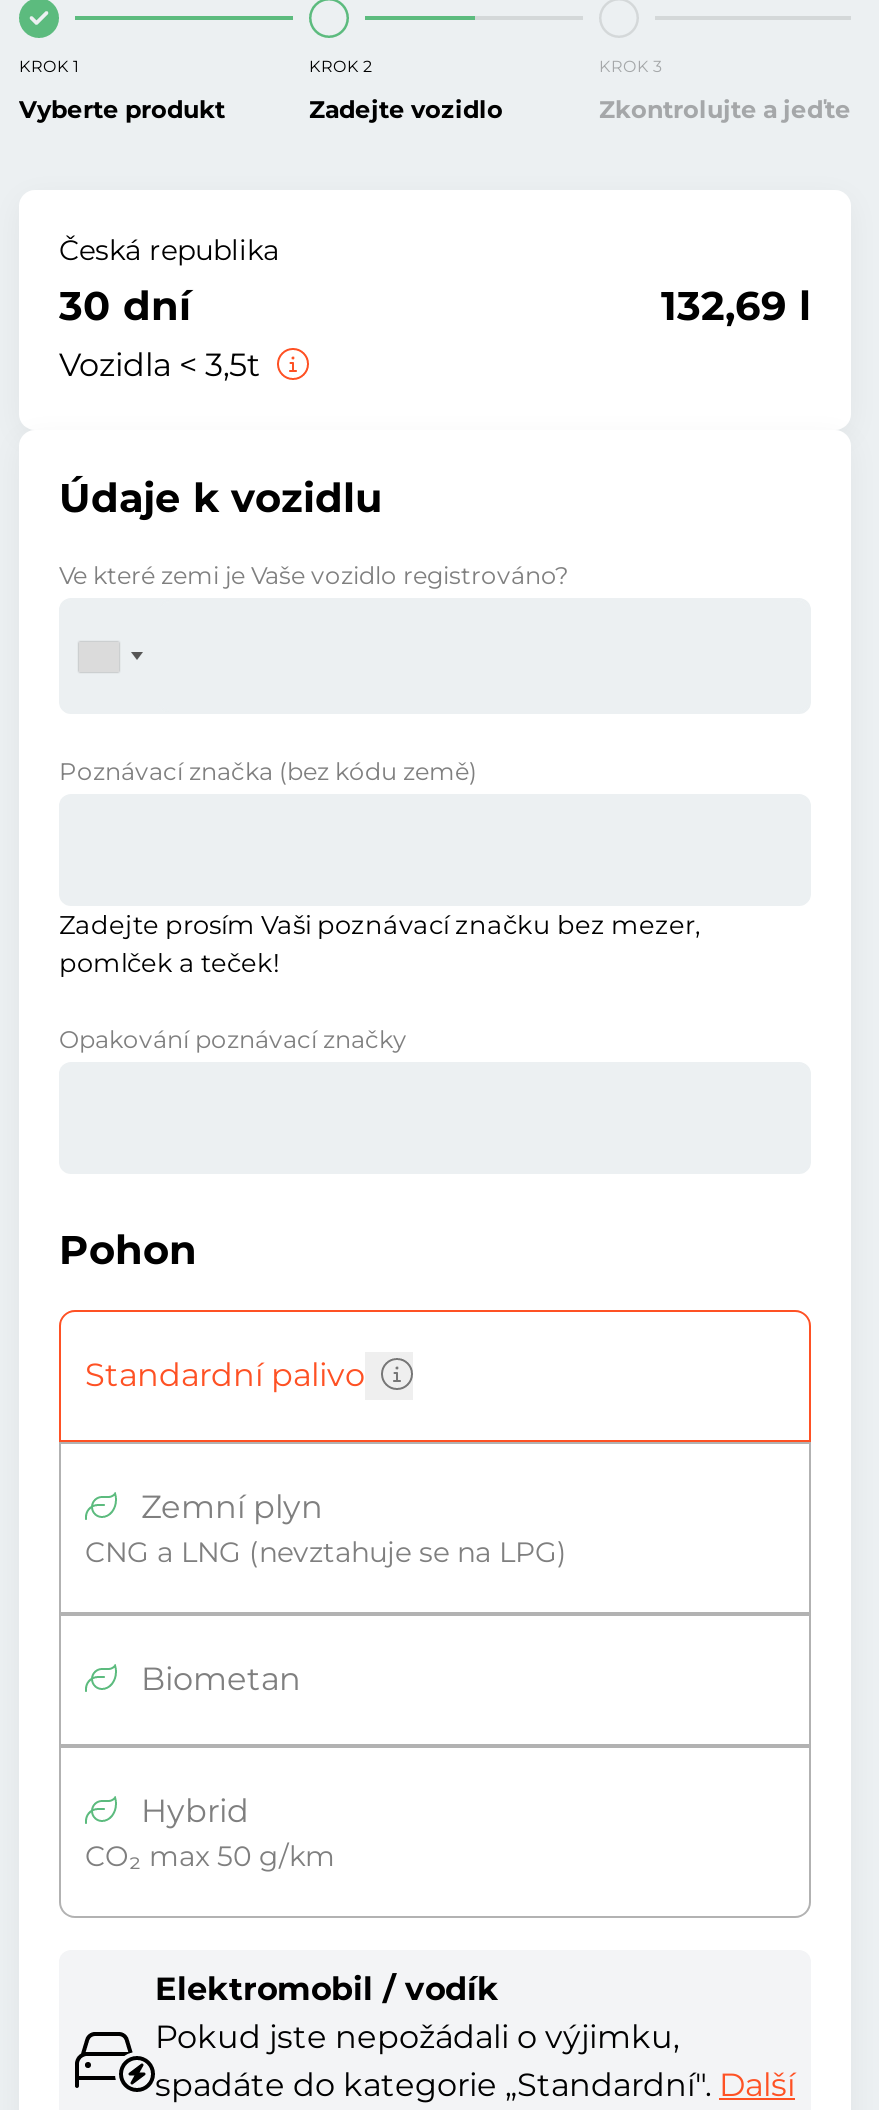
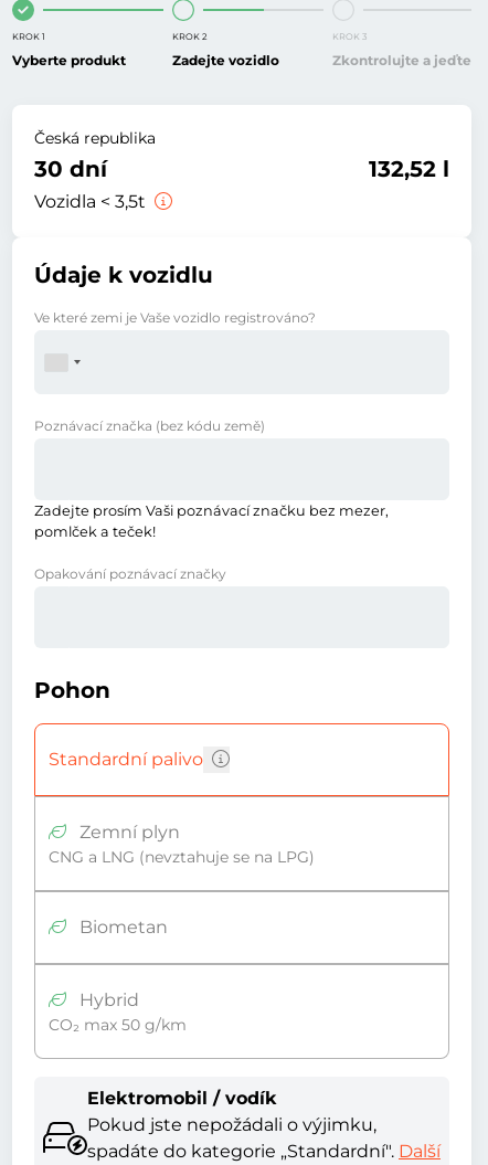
- 132,69 l
+ 132,52 l
